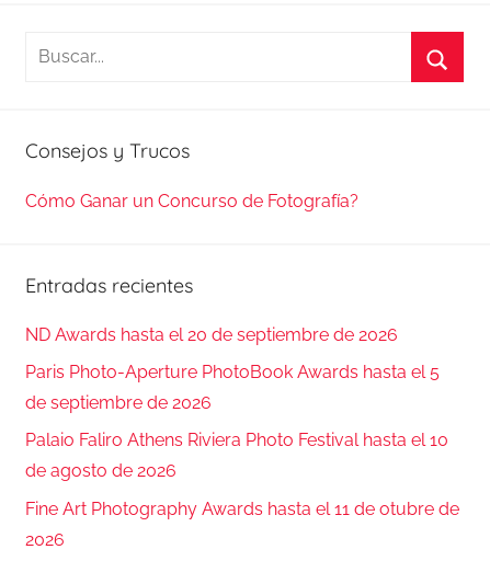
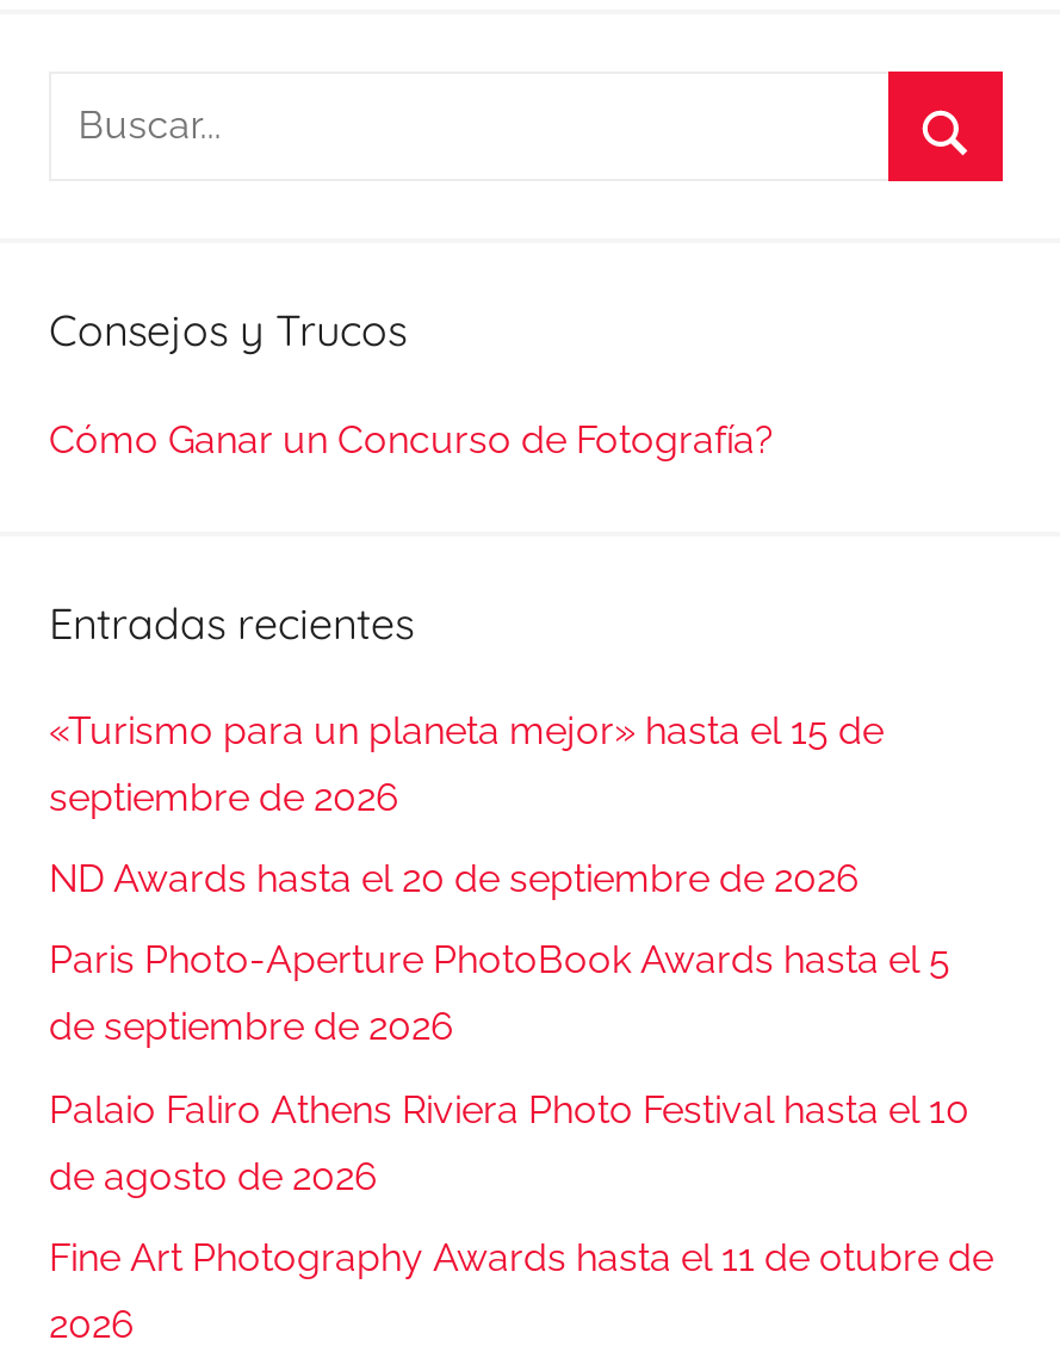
+ «Turismo para un planeta mejor» hasta el 15 de
+ septiembre de 2026
